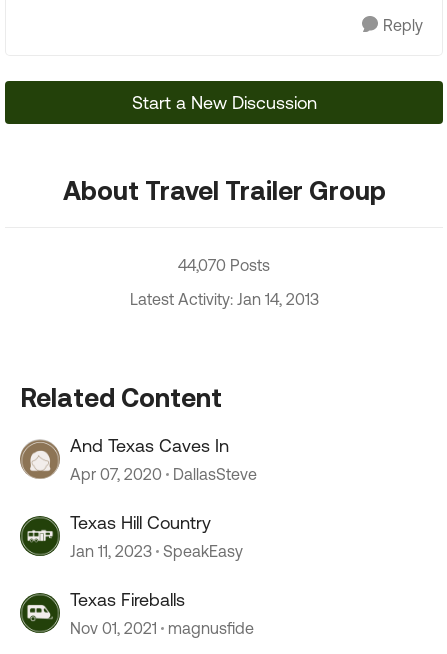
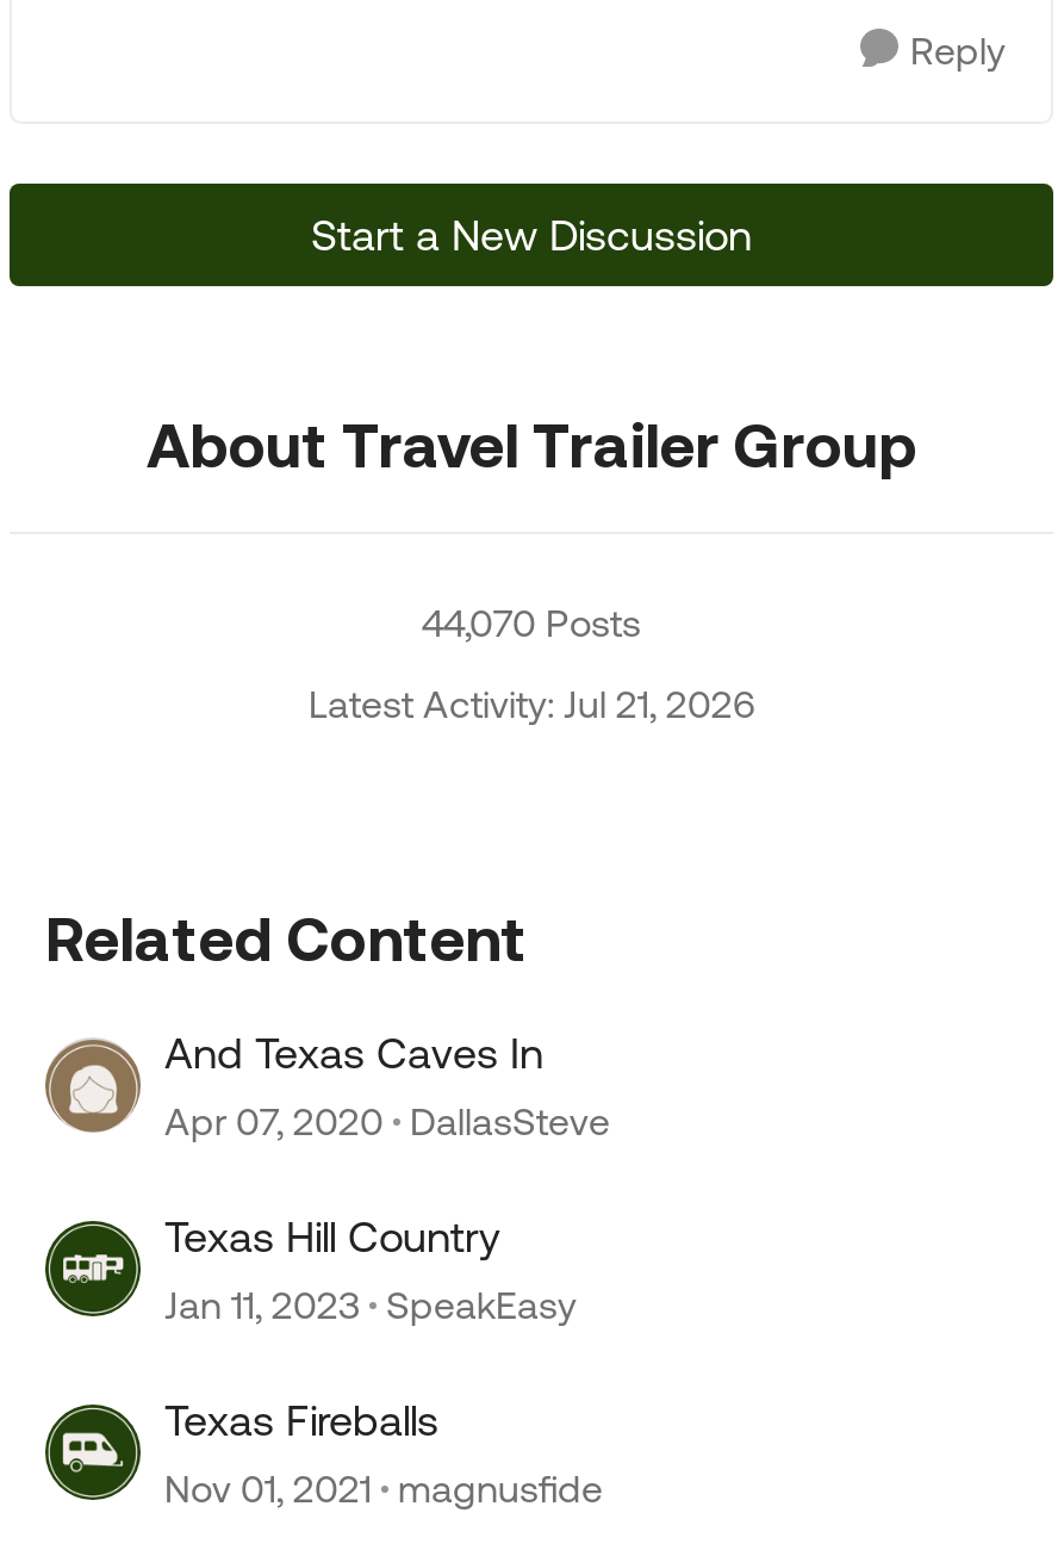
- Latest Activity: Jan 14, 2013
+ Latest Activity: Jul 21, 2026
